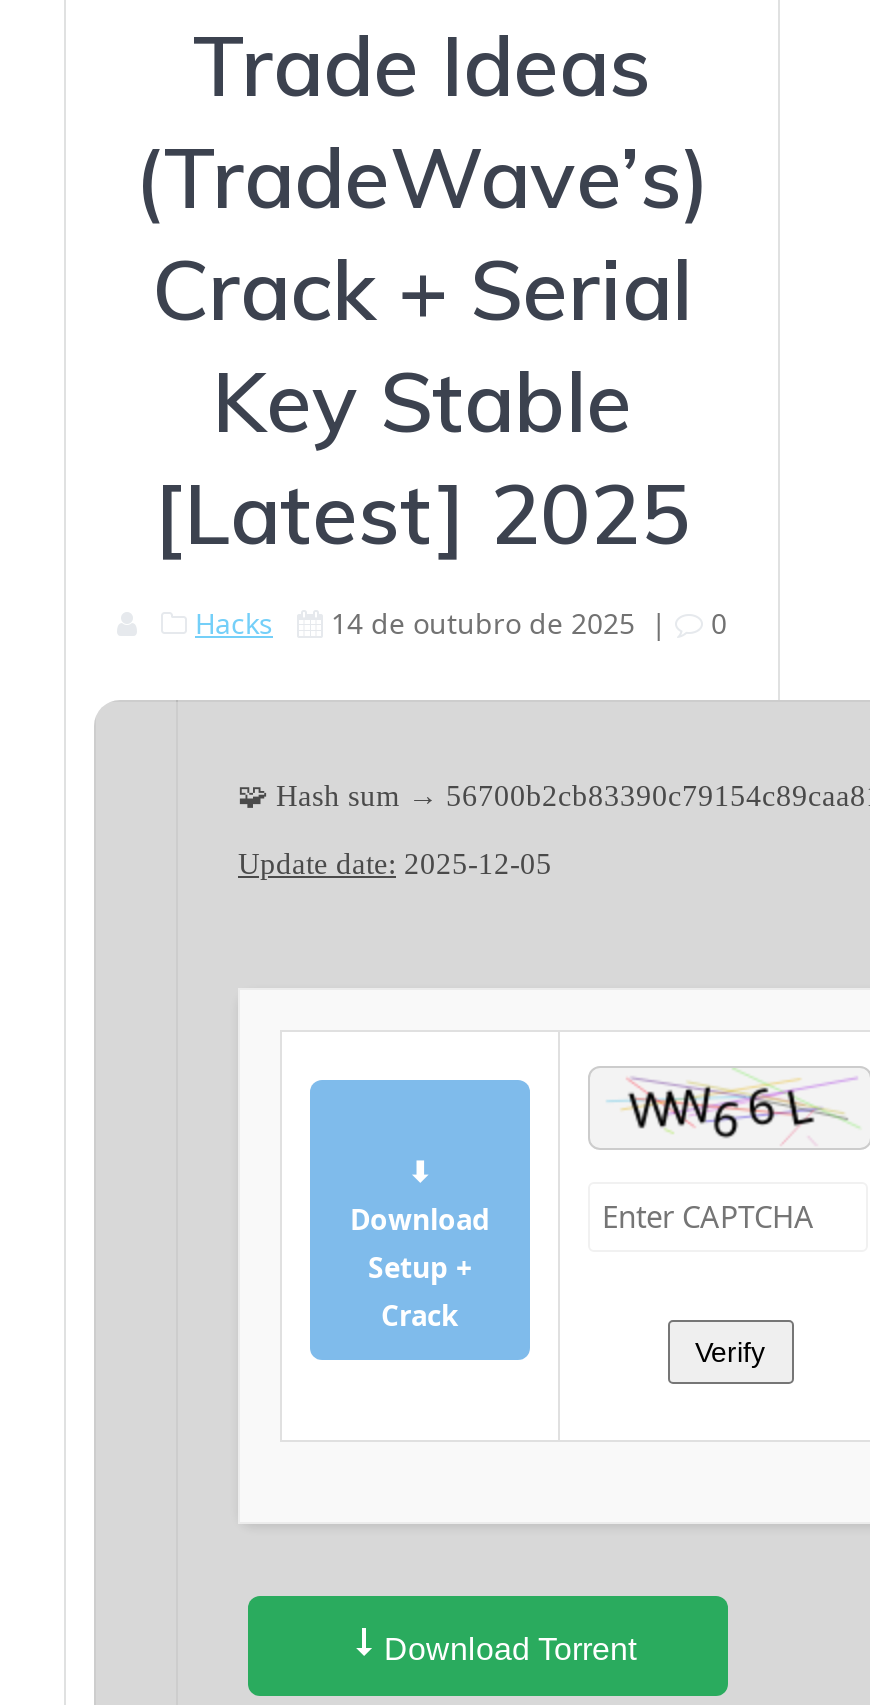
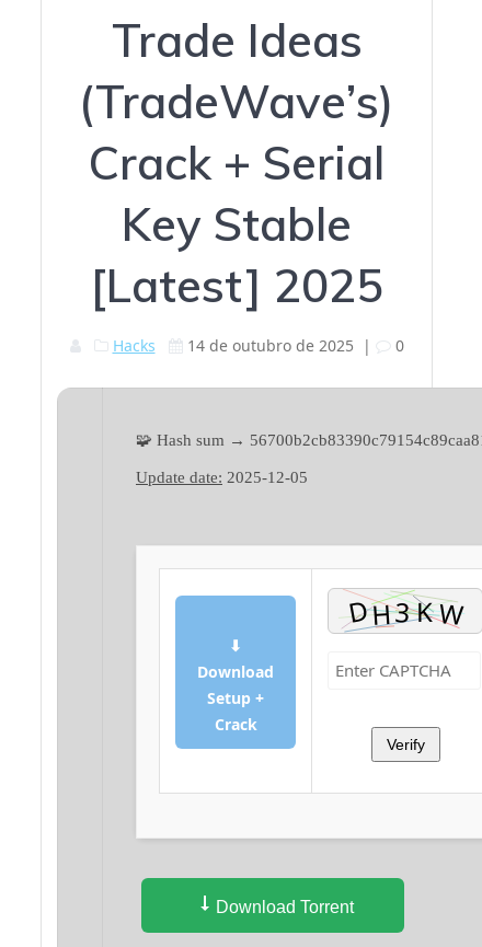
- [image]
+ [image]
